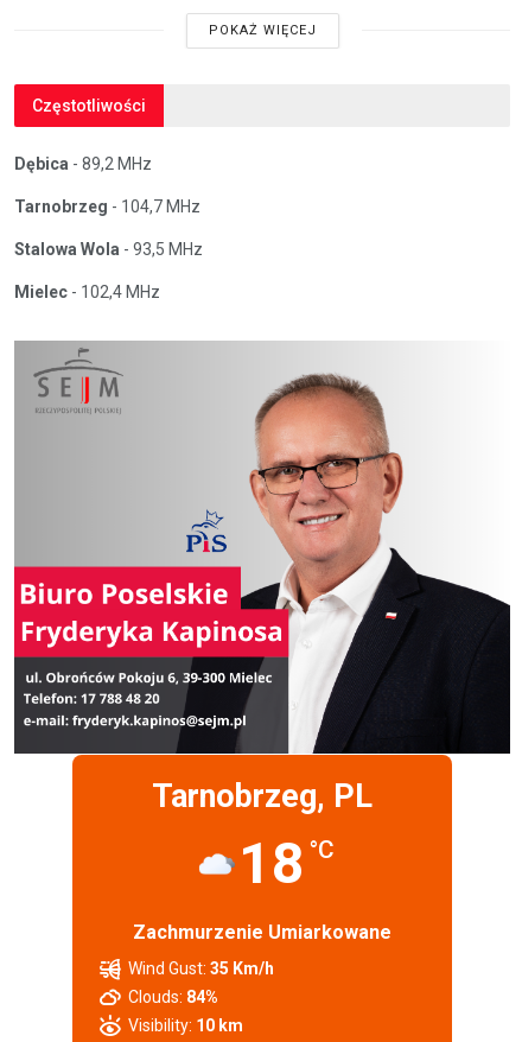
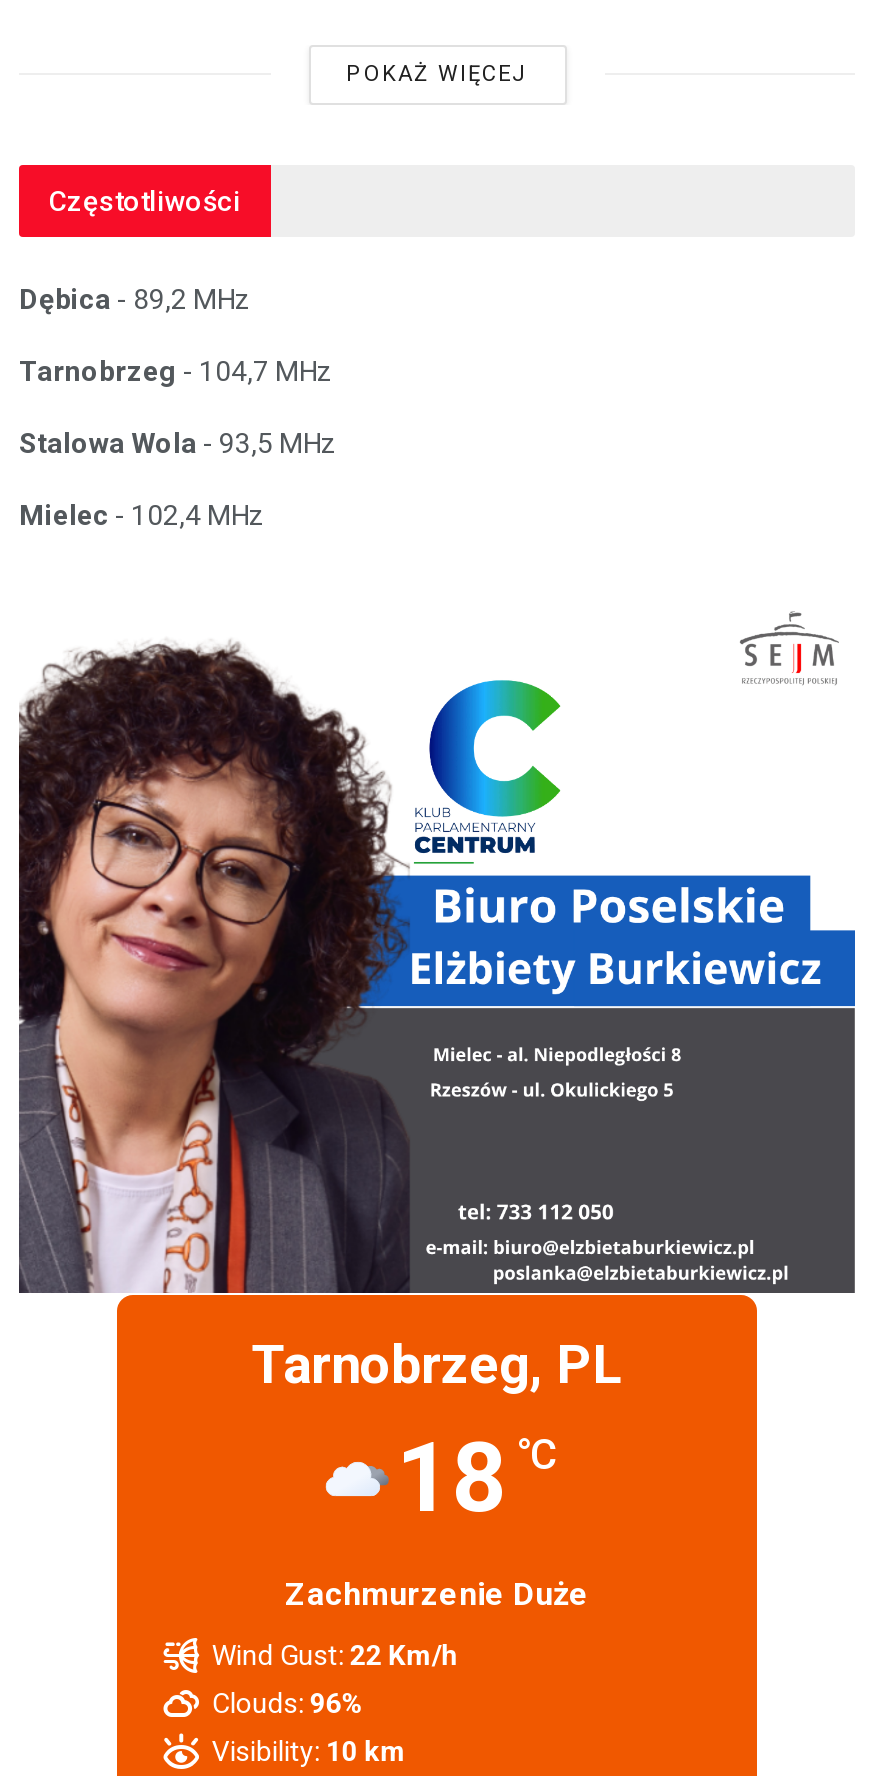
- [image]
+ [image]

- Zachmurzenie Umiarkowane
+ Zachmurzenie Duże

- Wind Gust: 35 Km/h
+ Wind Gust: 22 Km/h

- Clouds: 84%
+ Clouds: 96%
